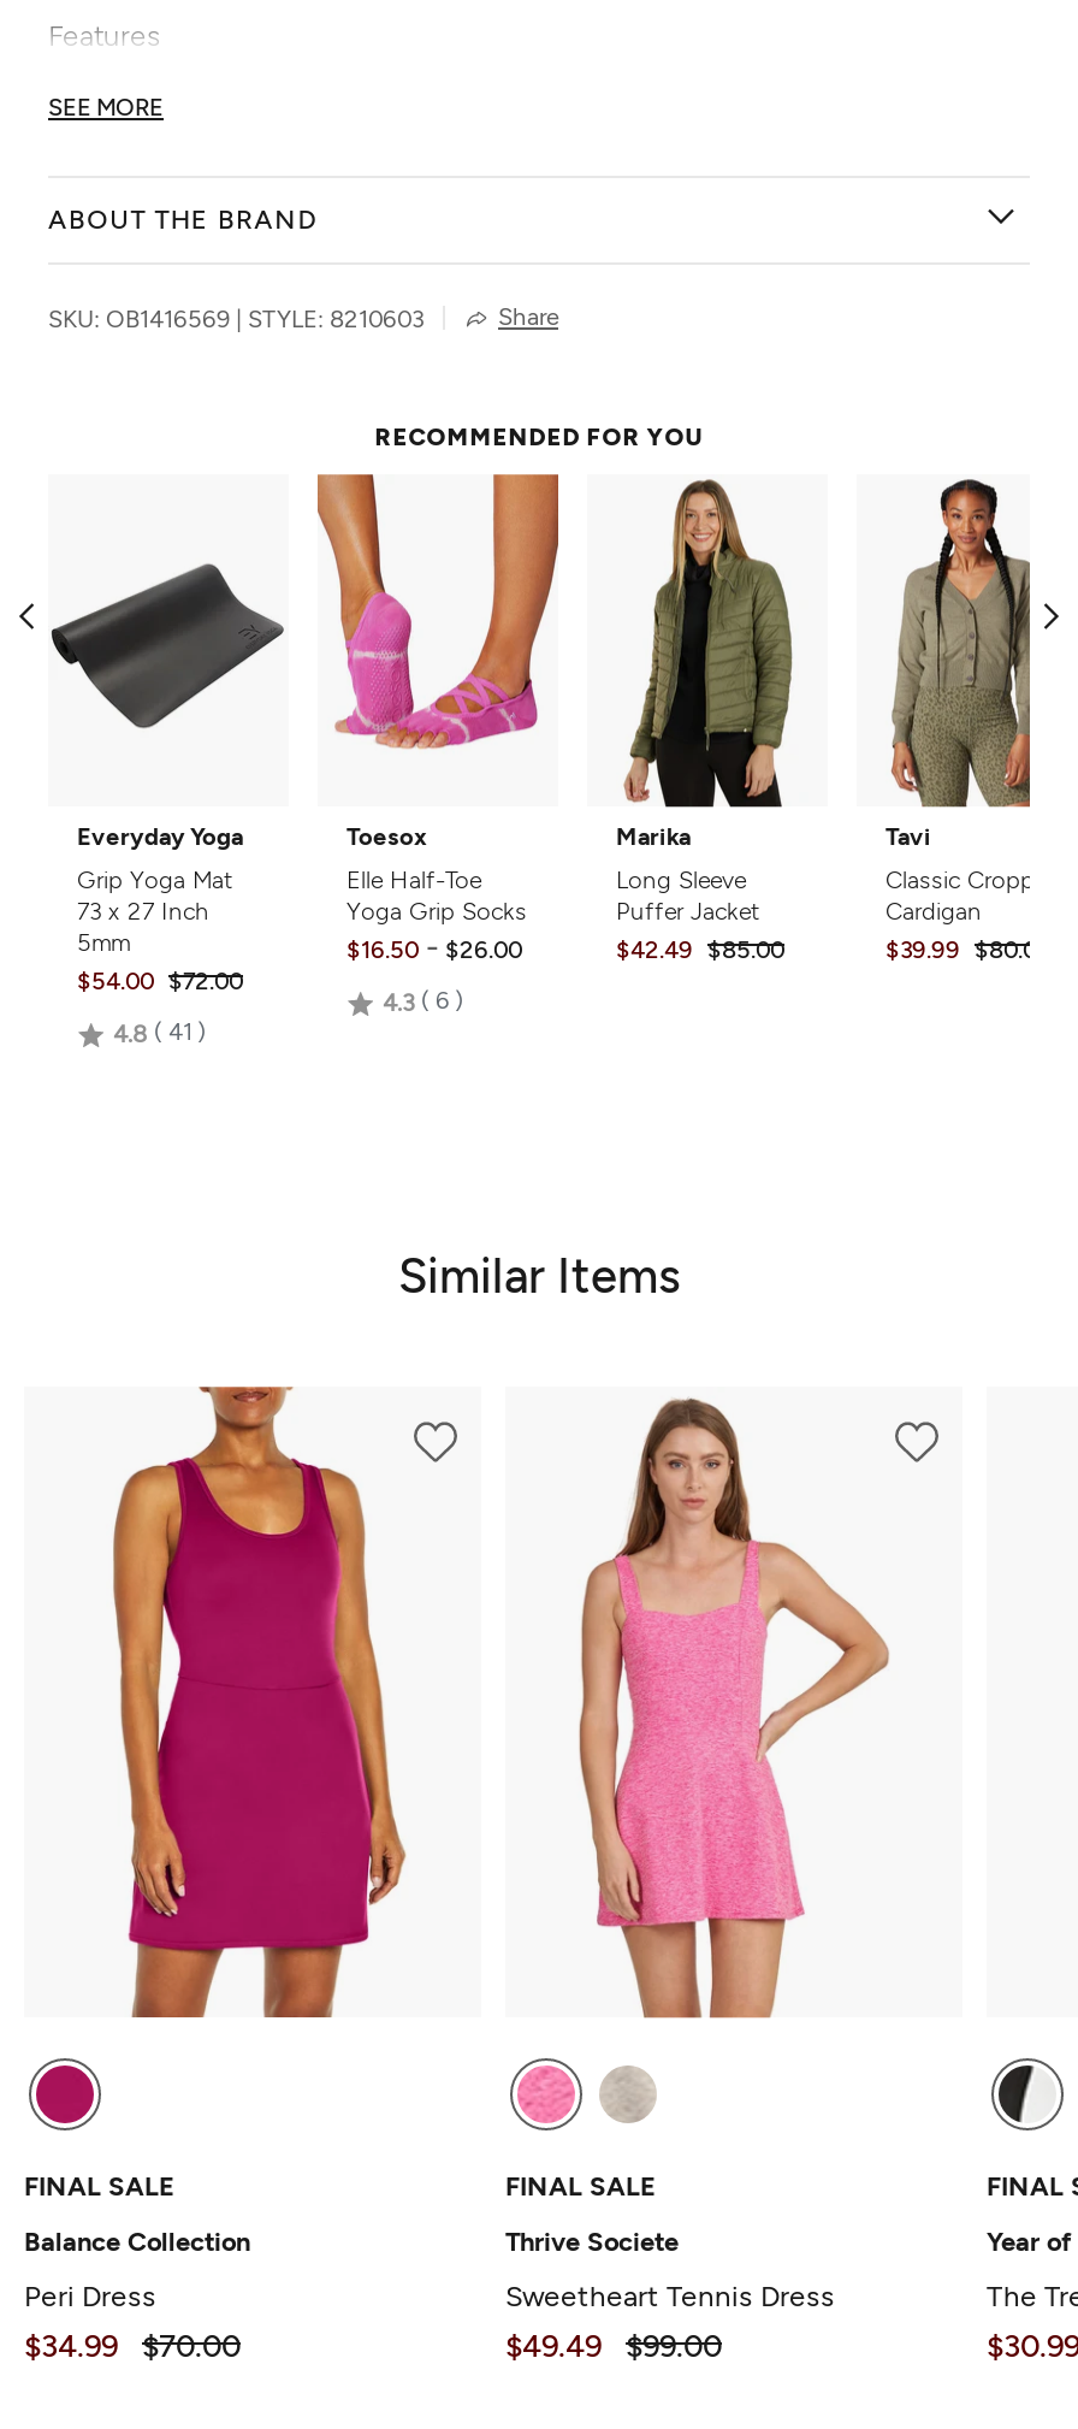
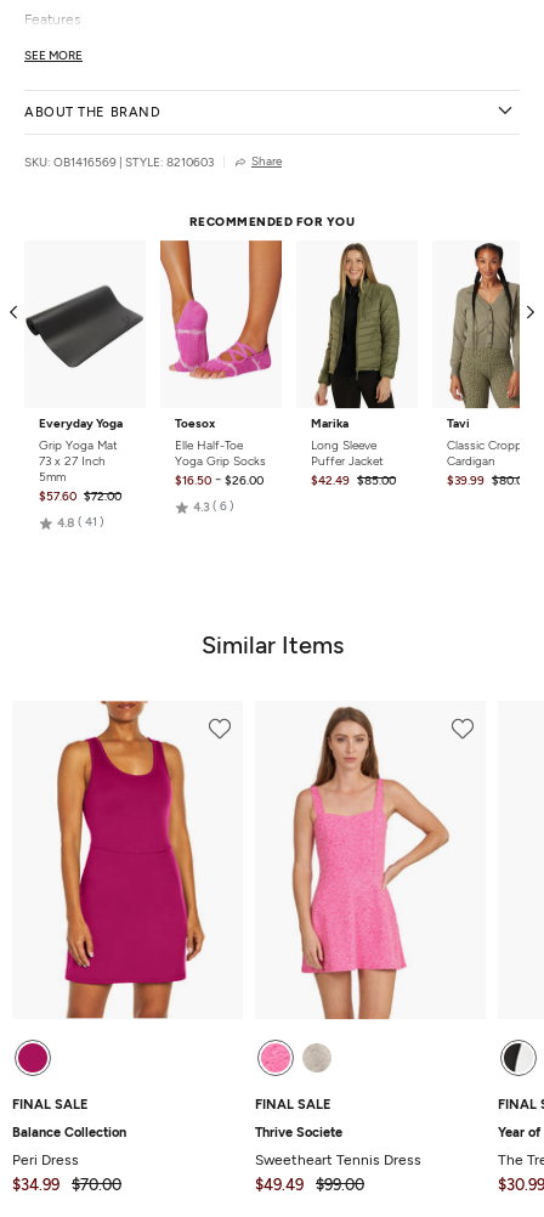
- $54.00 $72.00
+ $57.60 $72.00
